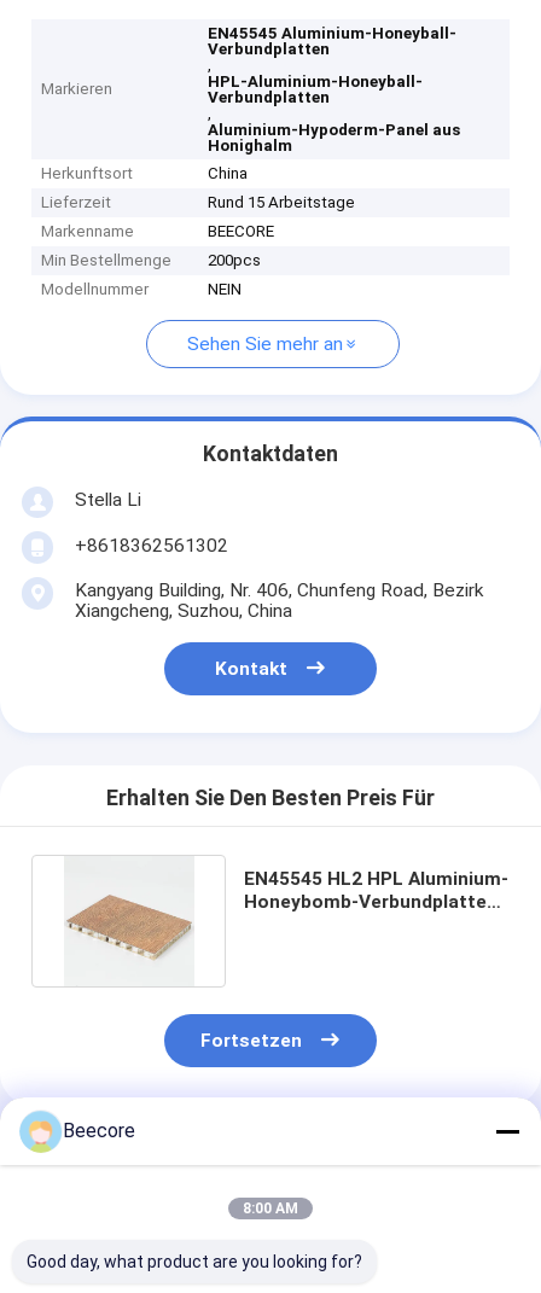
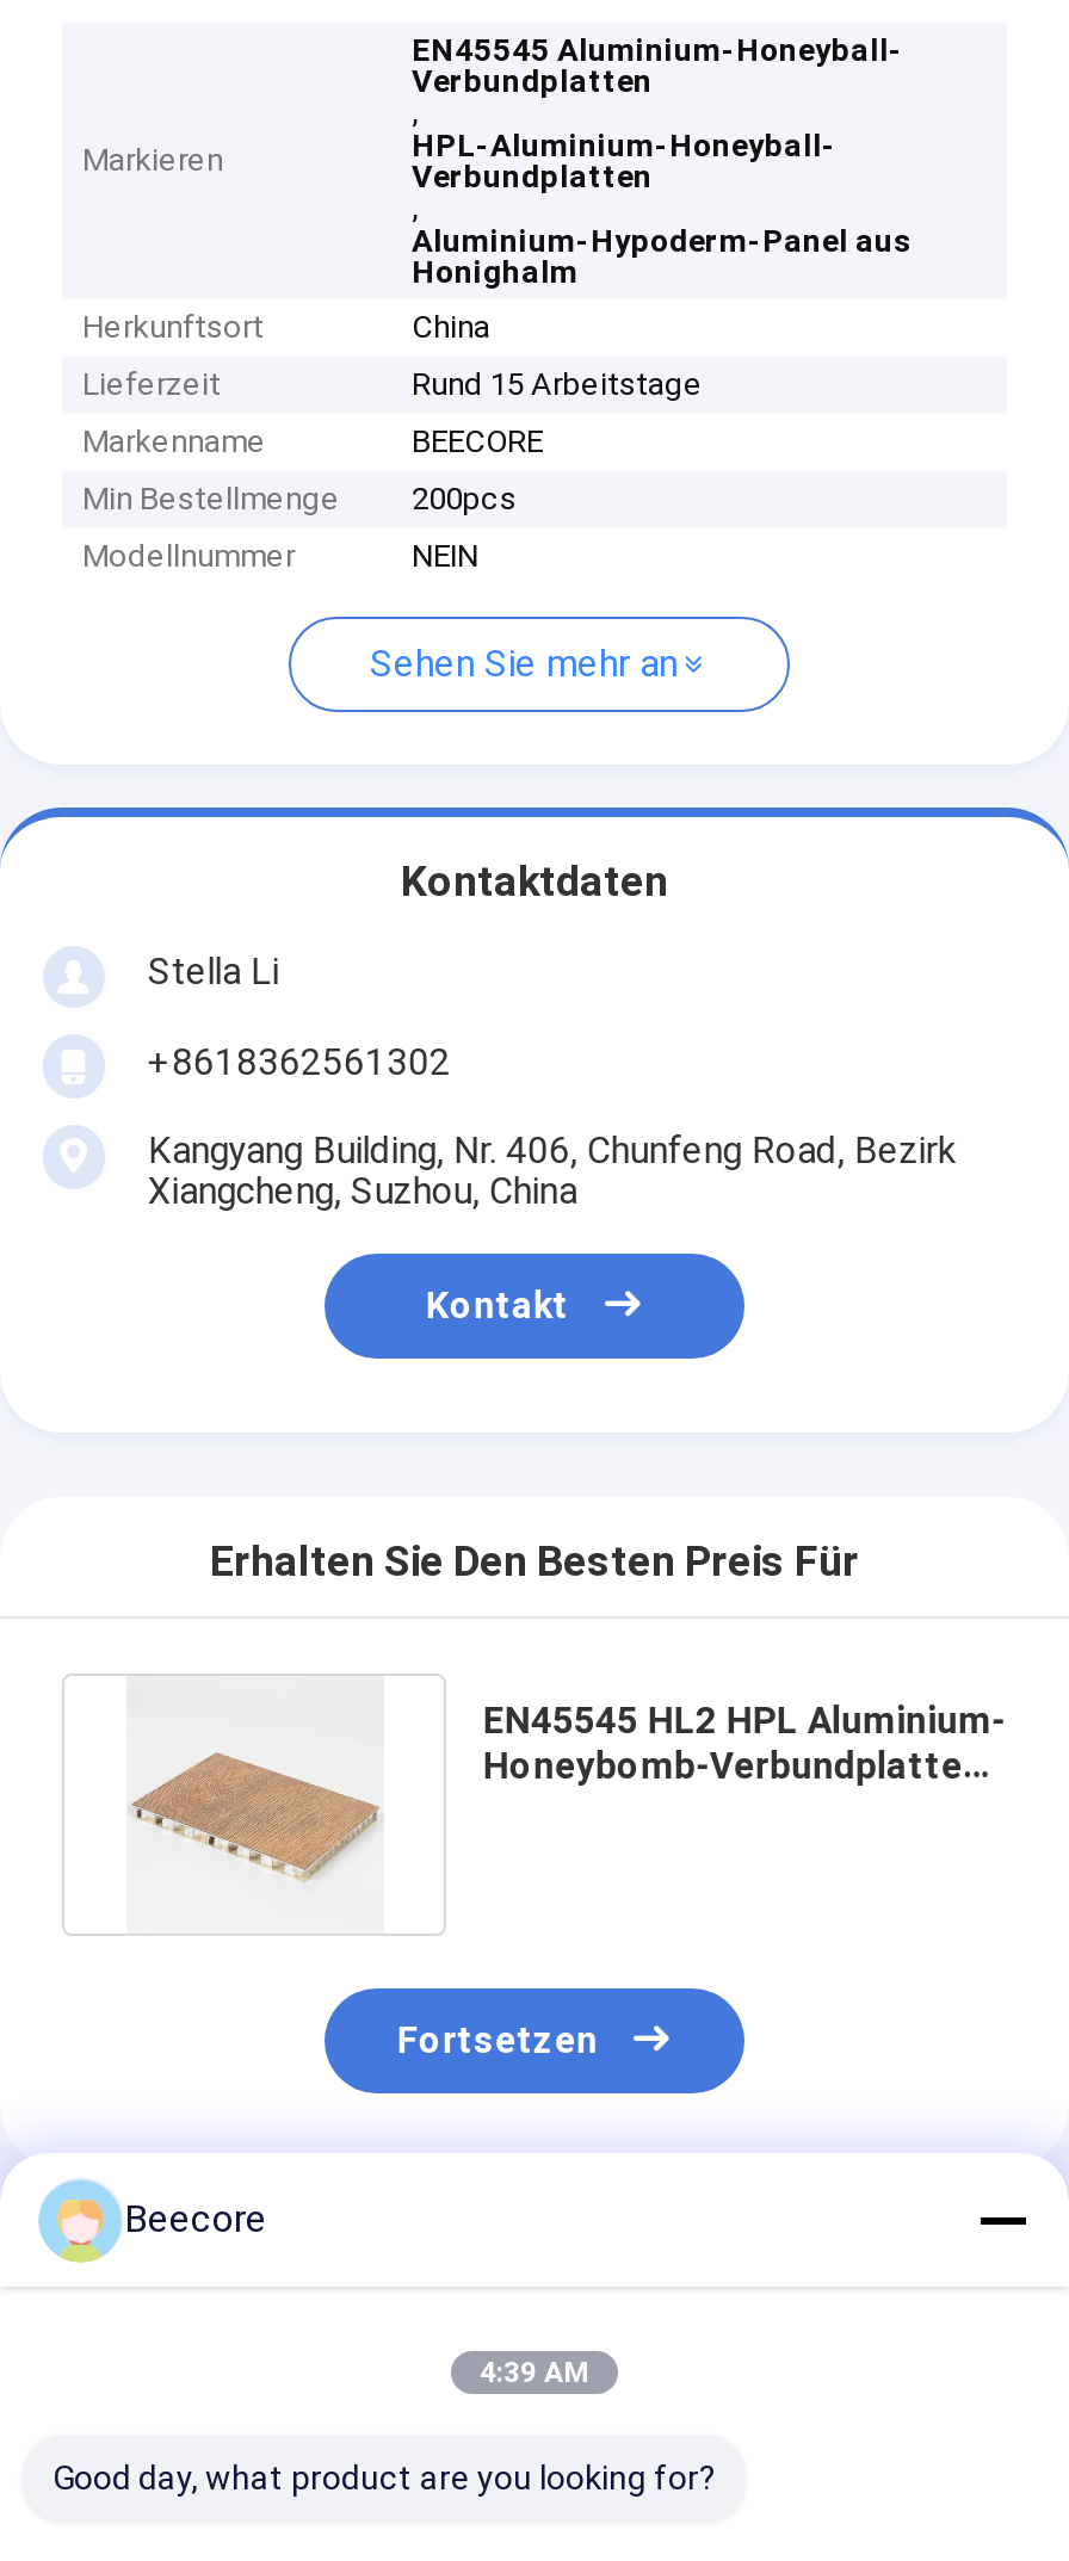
- 8:00 AM
+ 4:39 AM
